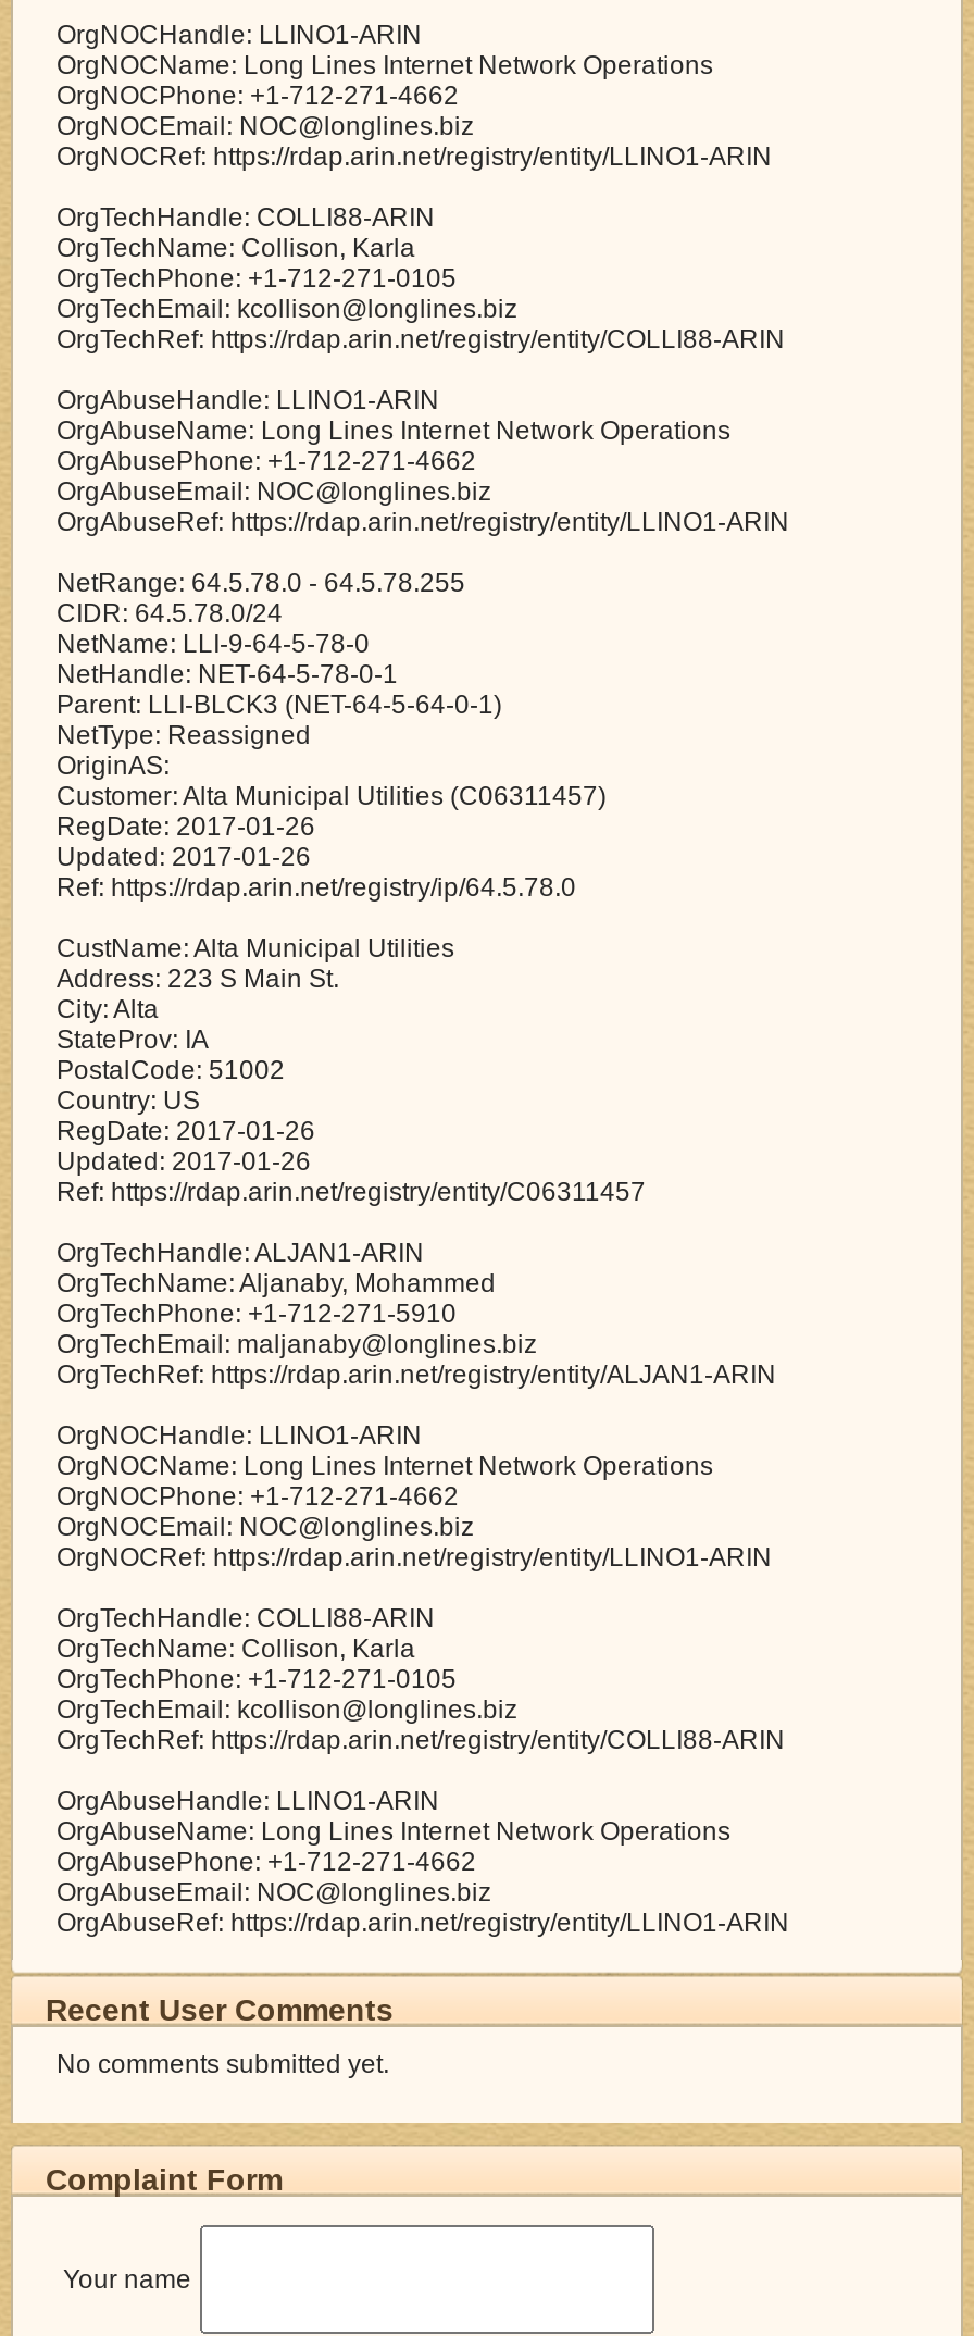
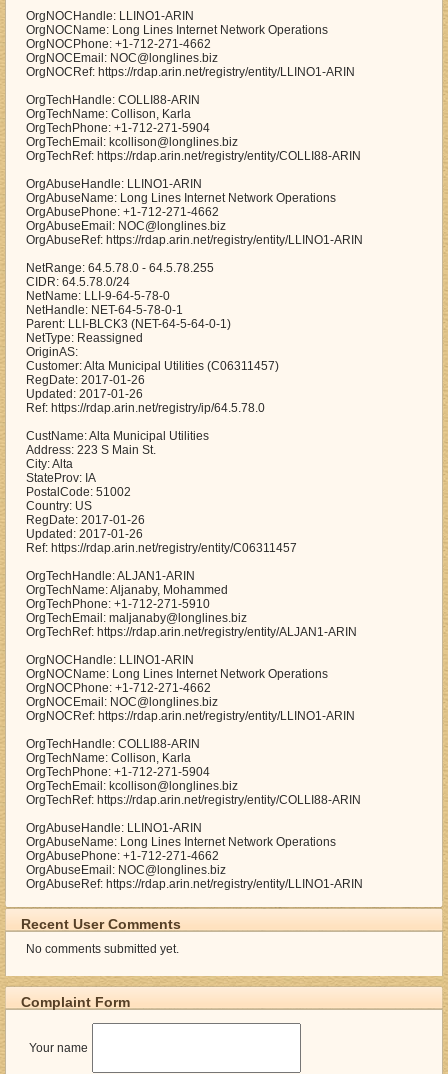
- OrgTechPhone: +1-712-271-0105
+ OrgTechPhone: +1-712-271-5904

- OrgTechPhone: +1-712-271-0105
+ OrgTechPhone: +1-712-271-5904
